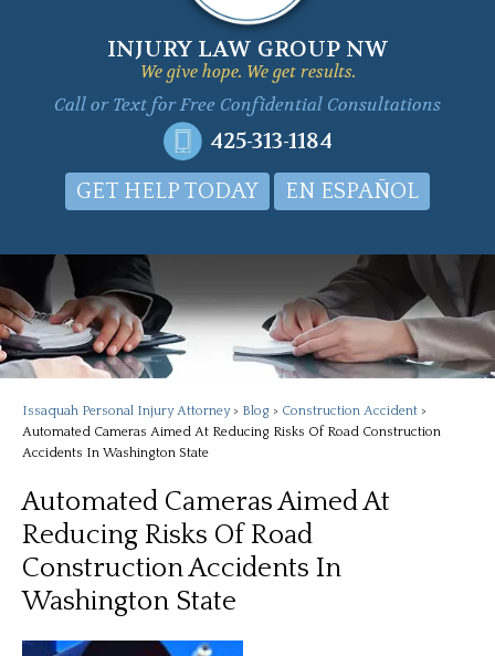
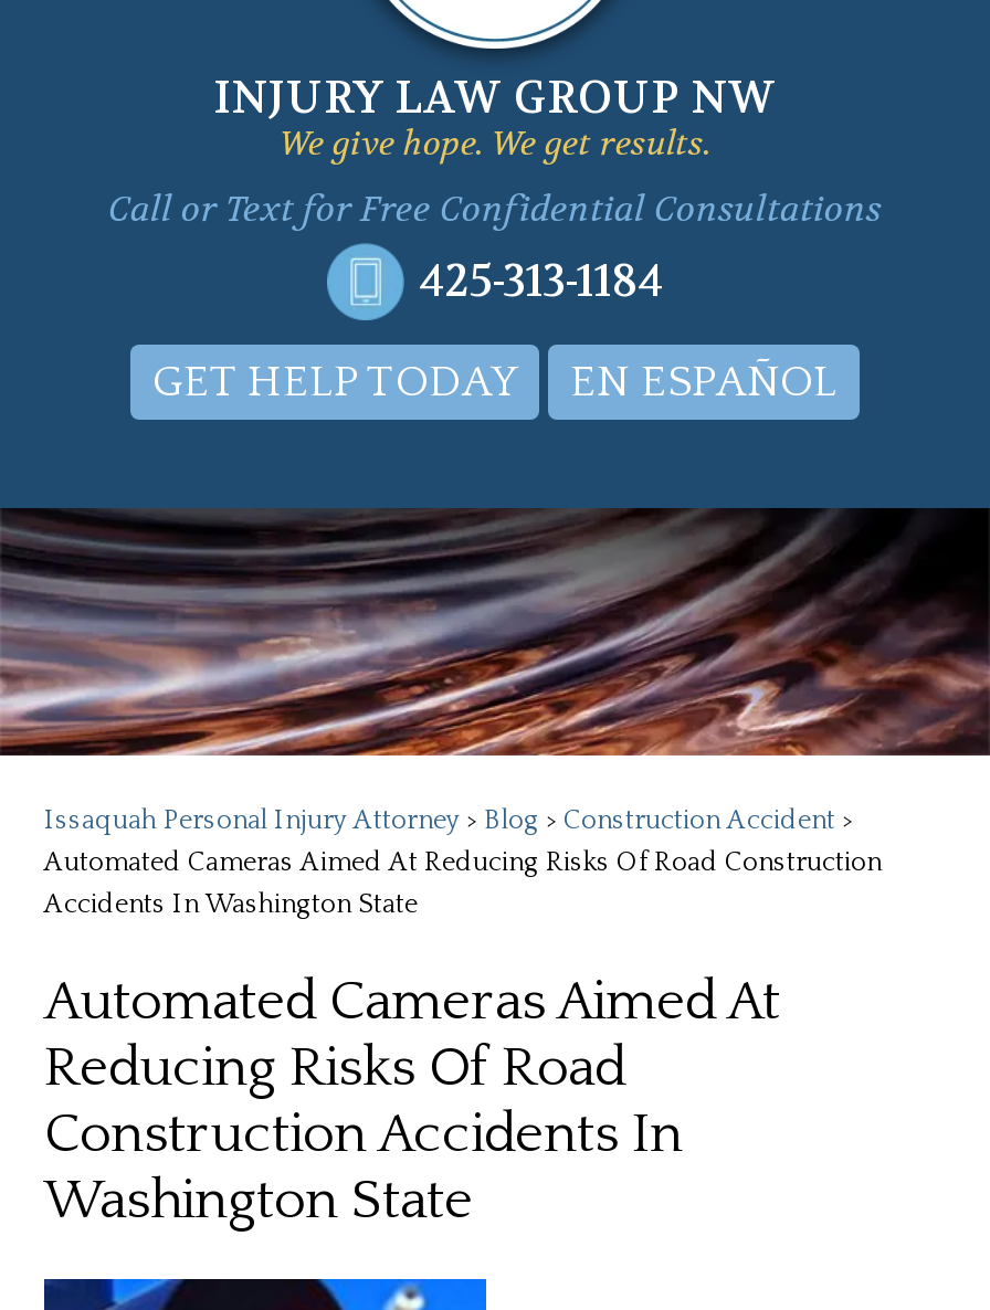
- [image]
+ [image]
